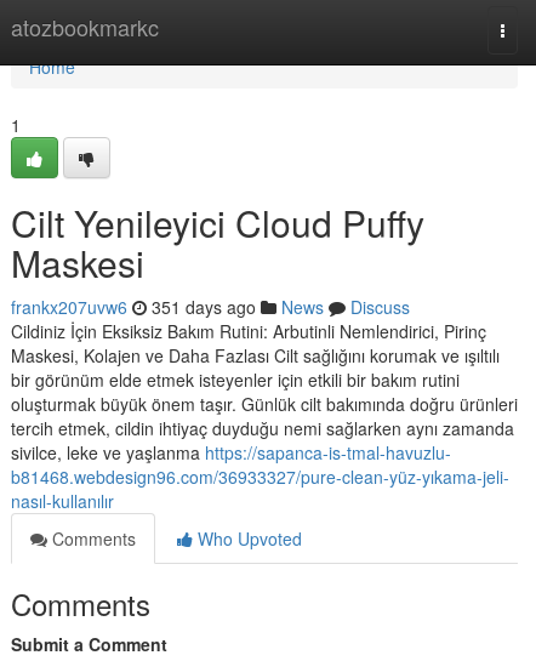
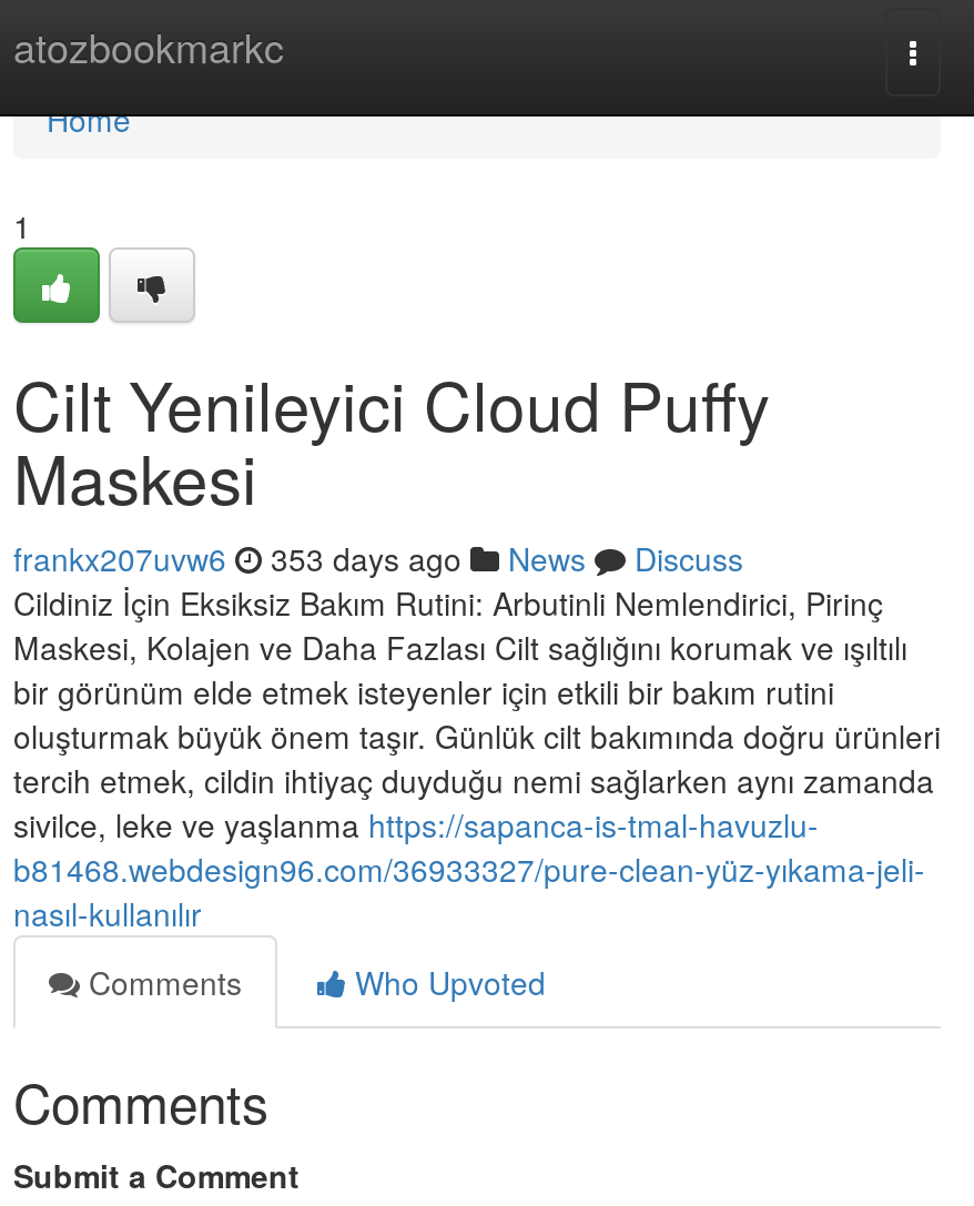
- frankx207uvw6 351 days ago News Discuss
+ frankx207uvw6 353 days ago News Discuss
